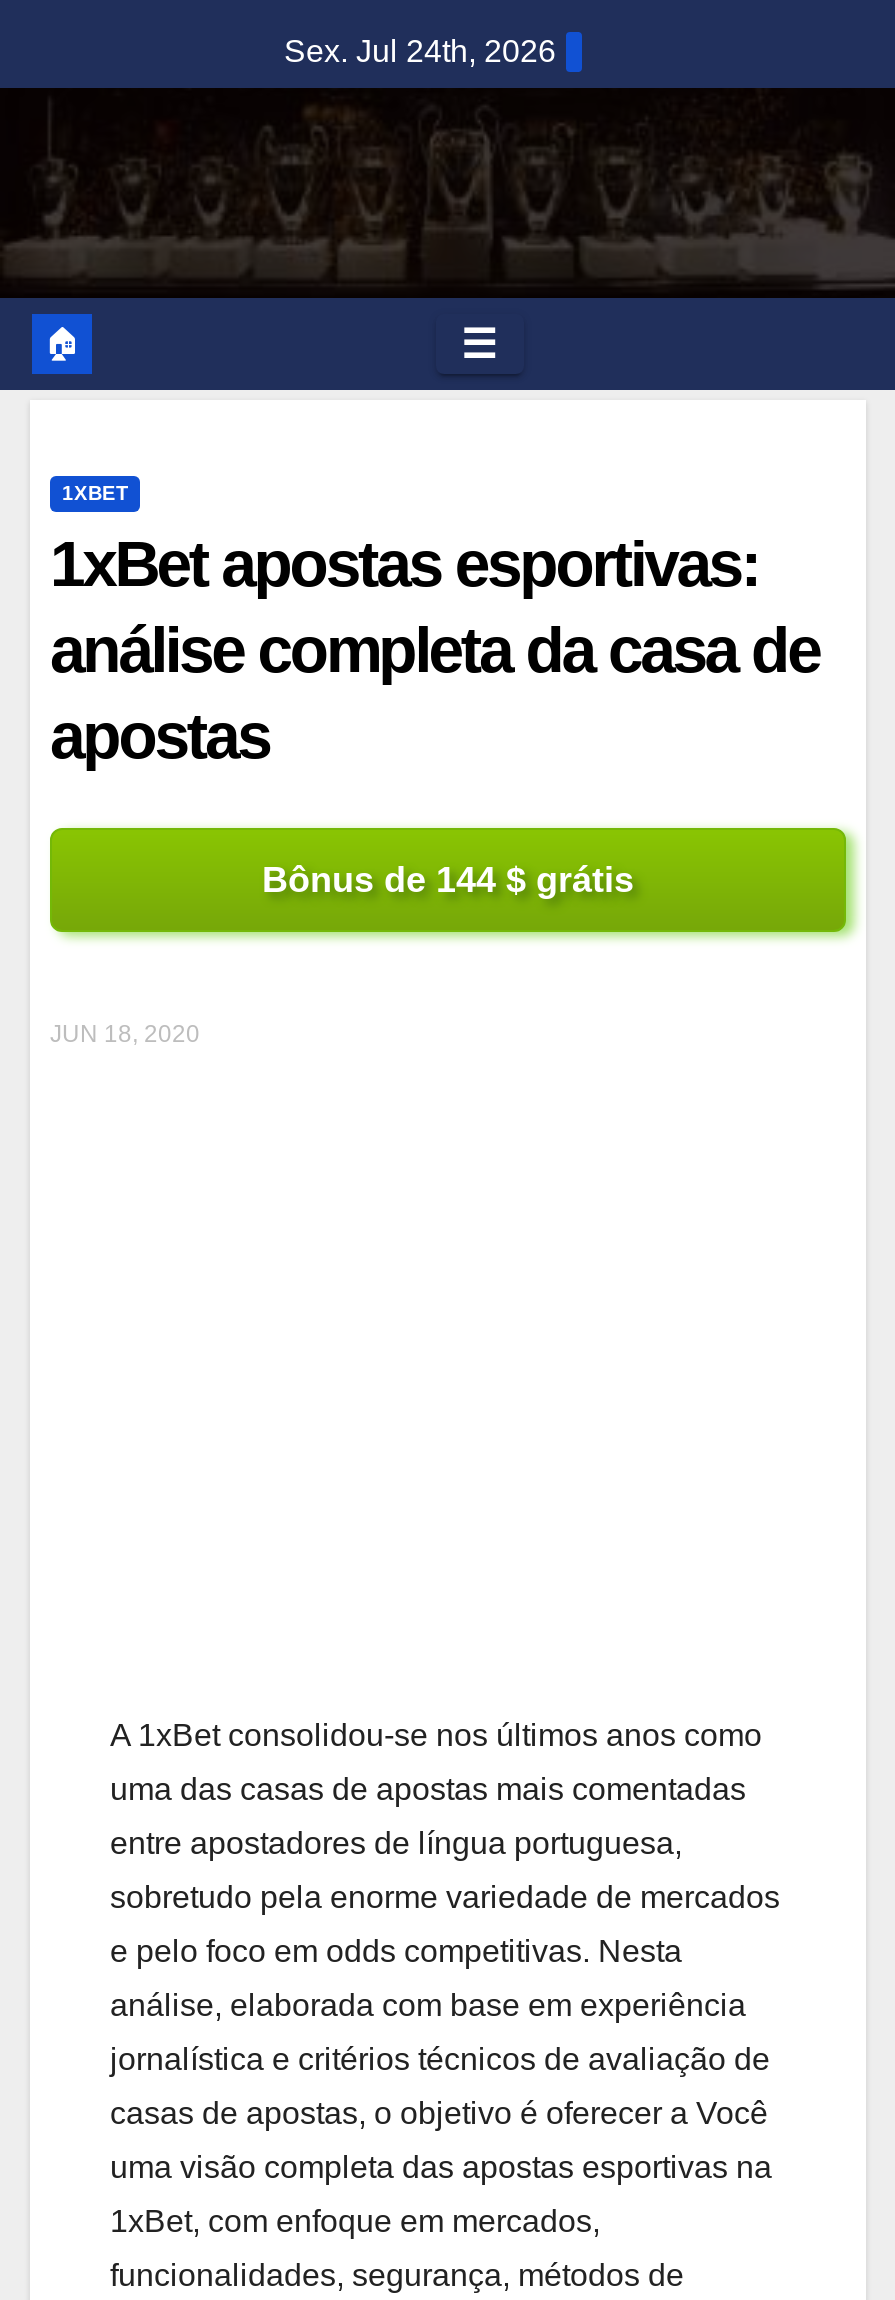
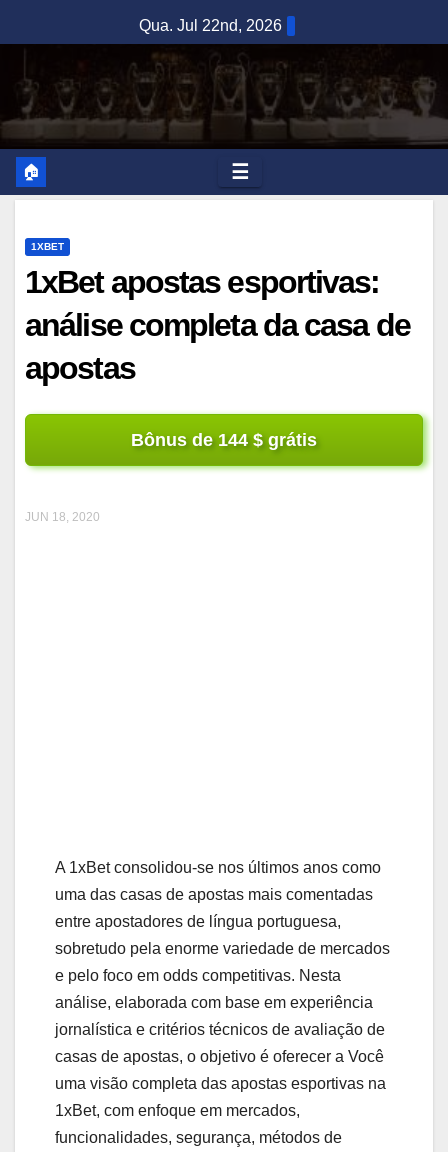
- Sex. Jul 24th, 2026
+ Qua. Jul 22nd, 2026
